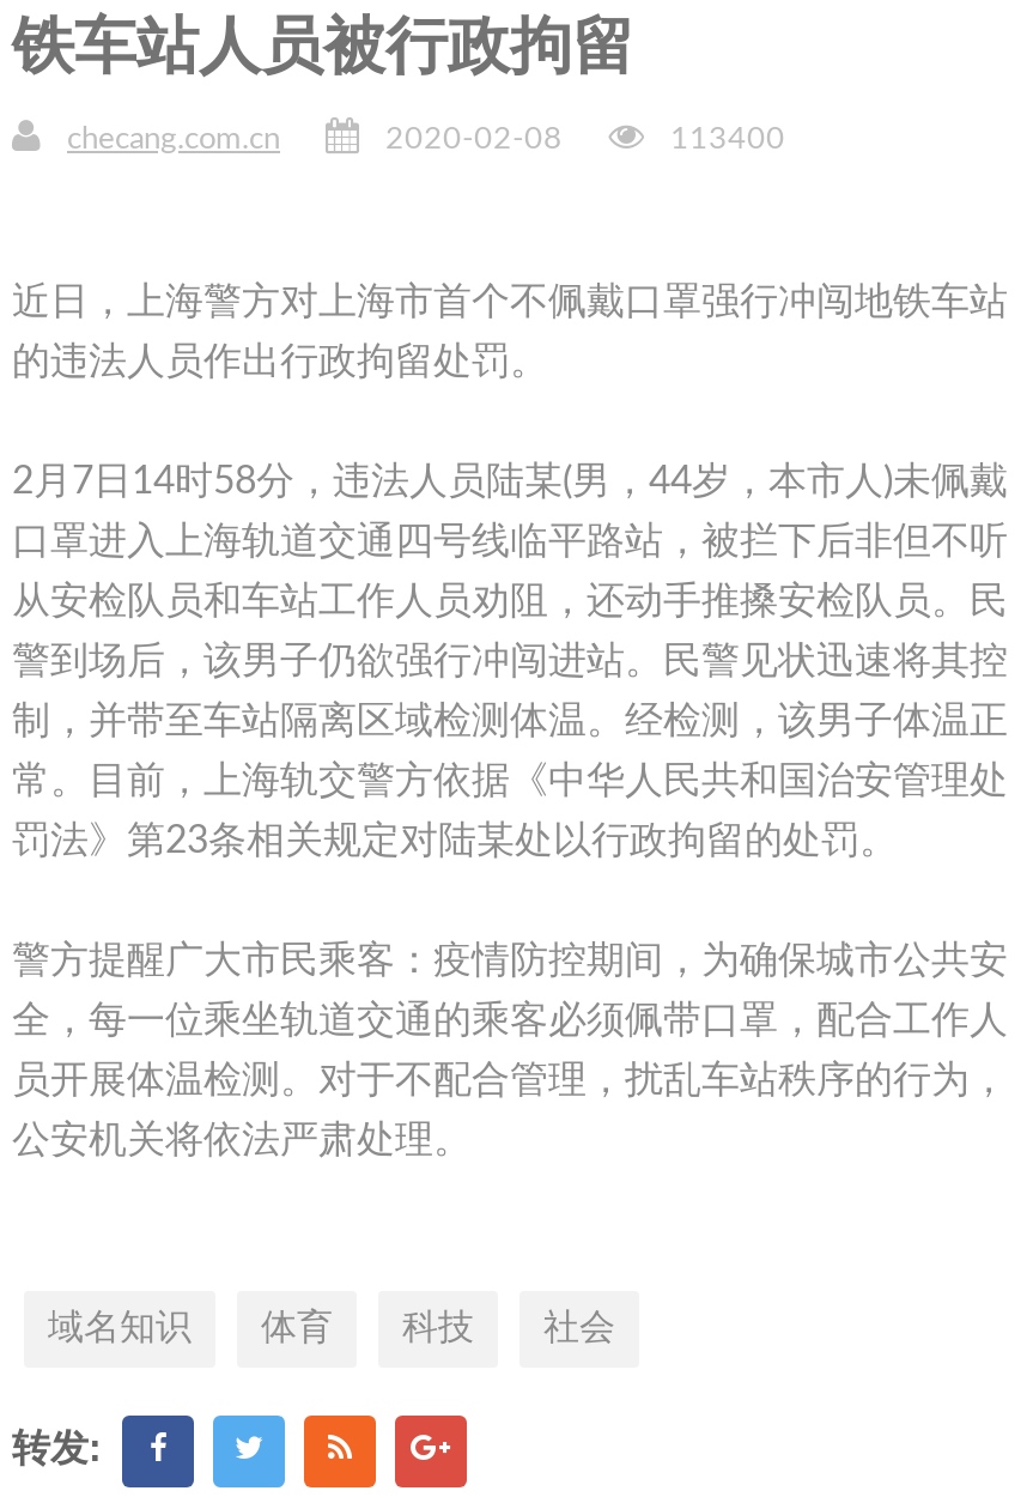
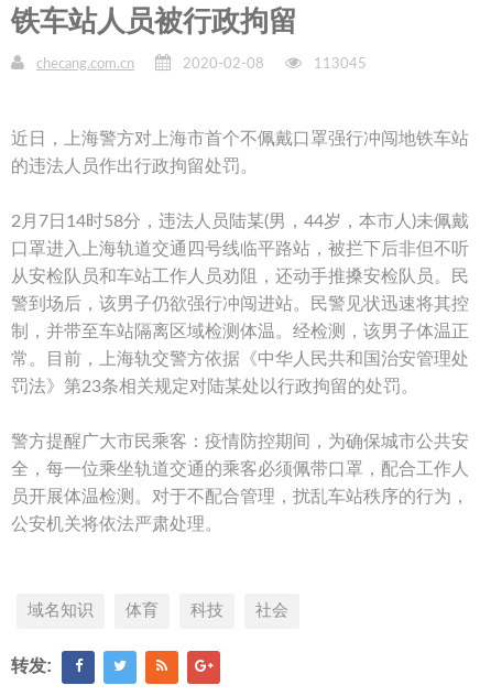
- 113400
+ 113045
